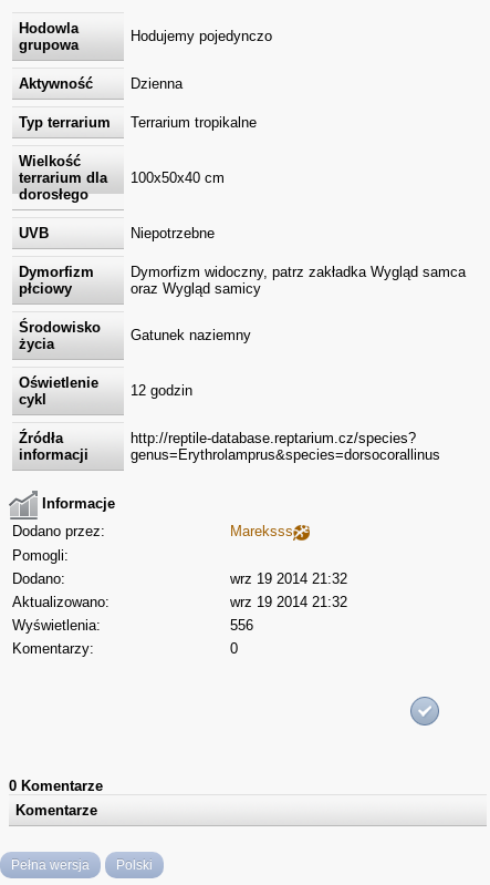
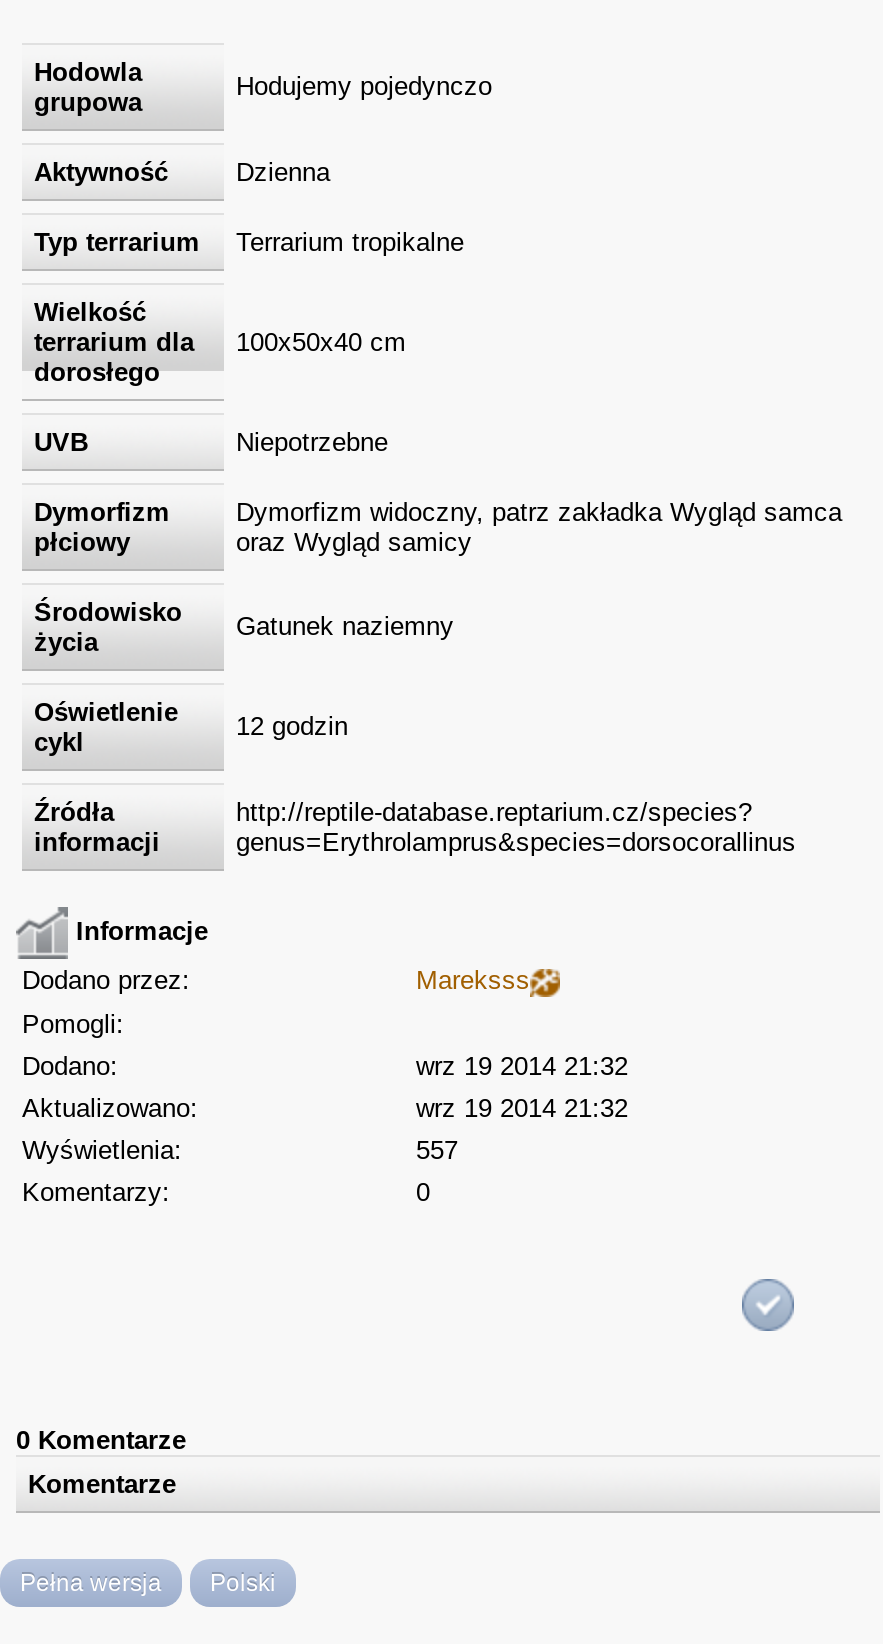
- 556
+ 557
